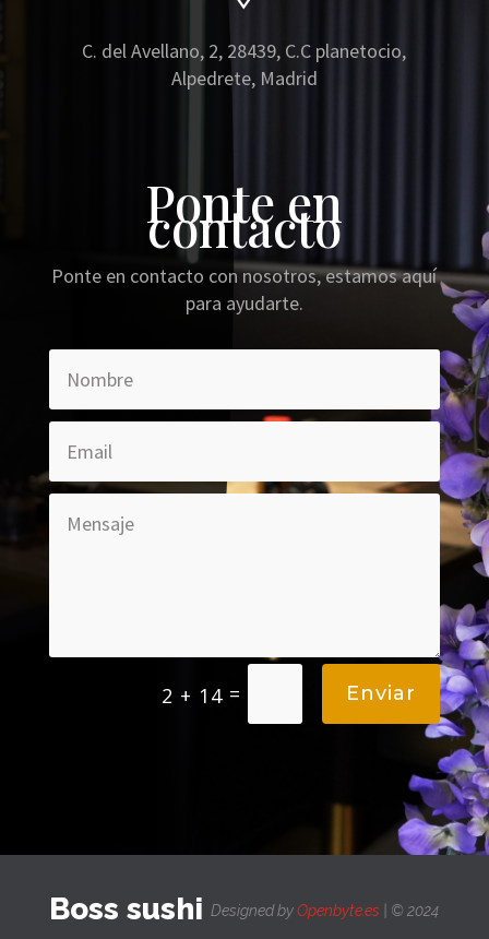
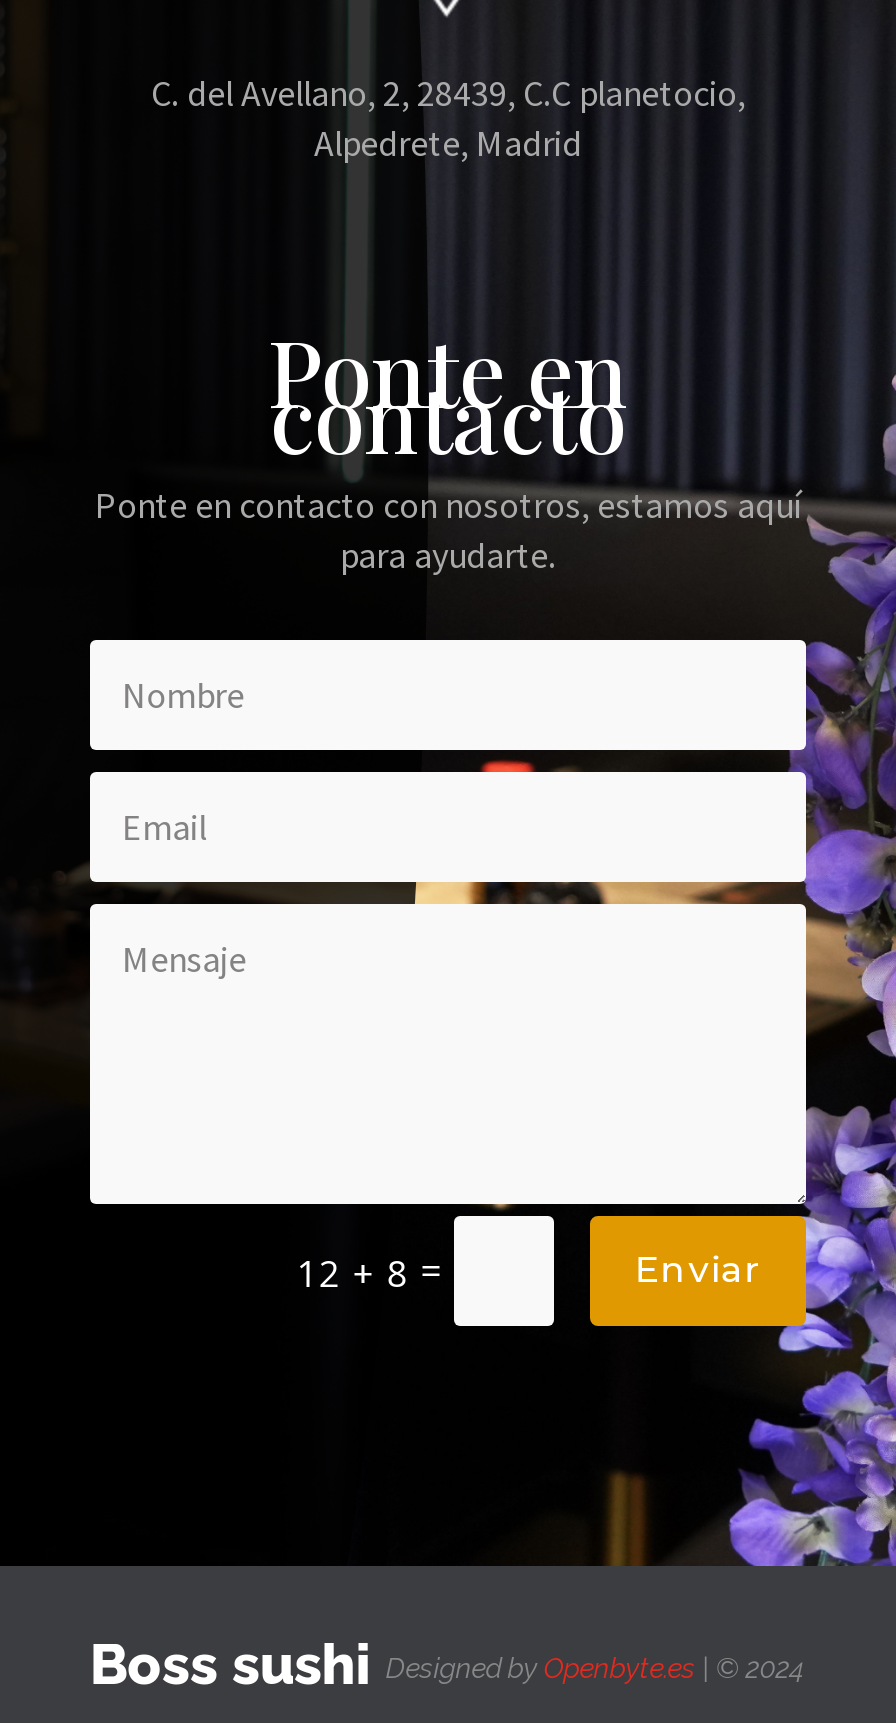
- 2 + 14 =
+ 12 + 8 =
